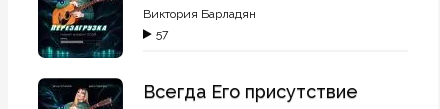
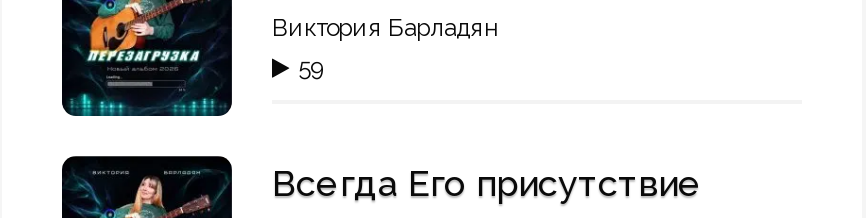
- 57
+ 59
